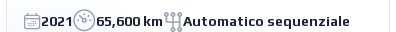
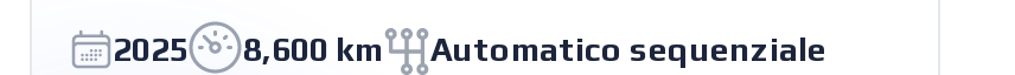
- 2021
- 65,600 km
+ 2025
+ 8,600 km
